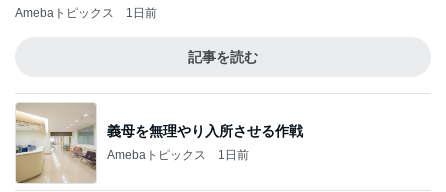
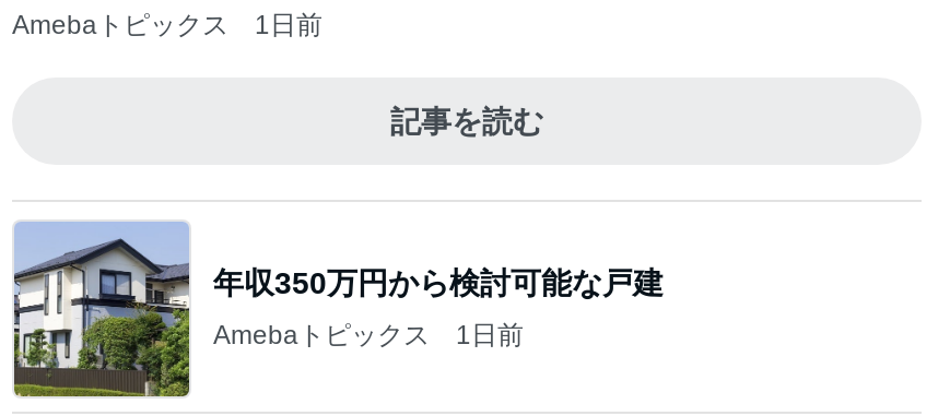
- [image]
- 義母を無理やり入所させる作戦
+ [image]
+ 年収350万円から検討可能な戸建
